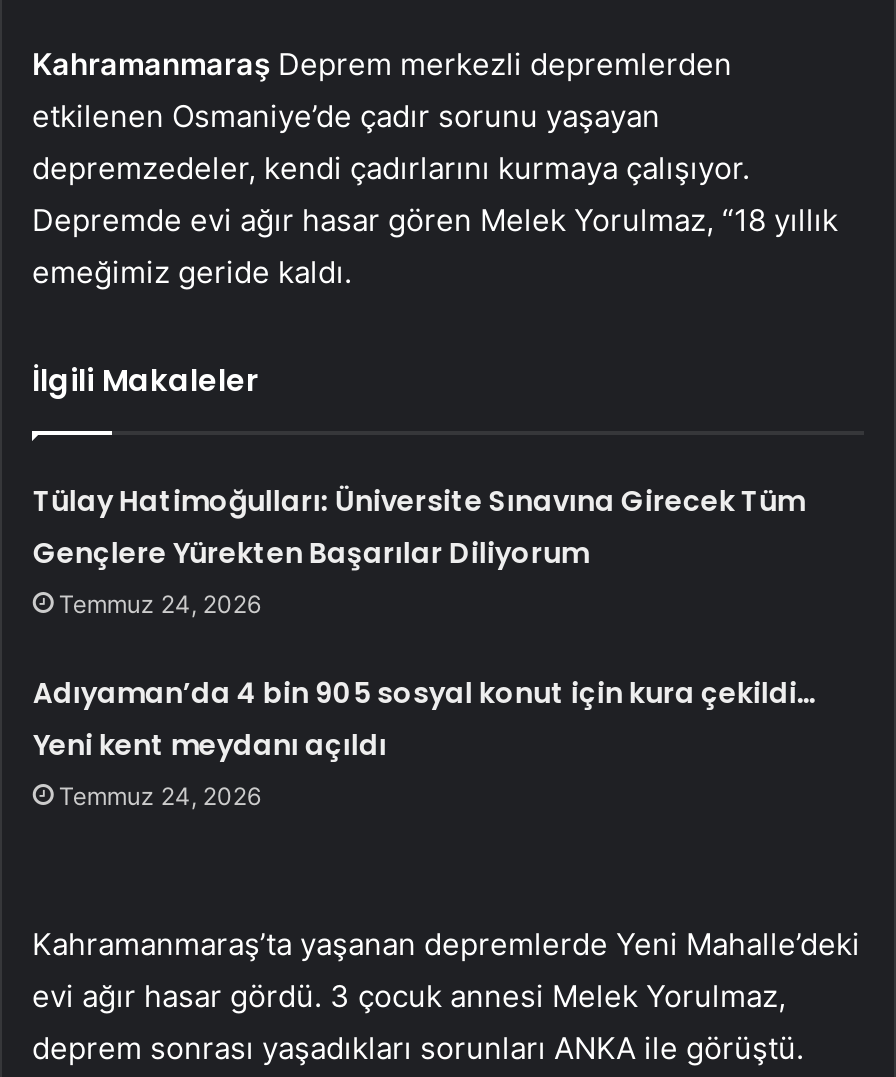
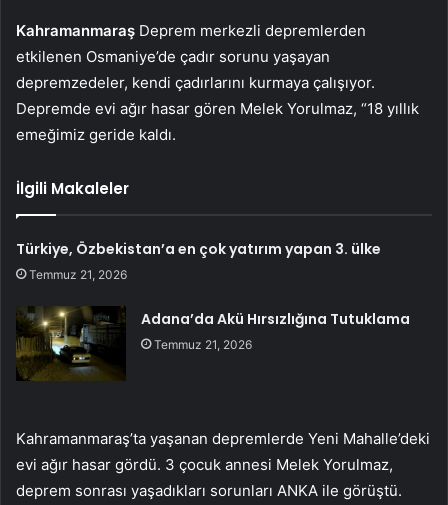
- Tülay Hatimoğulları: Üniversite Sınavına Girecek Tüm
- Gençlere Yürekten Başarılar Diliyorum
- Temmuz 24, 2026
+ Türkiye, Özbekistan’a en çok yatırım yapan 3. ülke
+ Temmuz 21, 2026

- Adıyaman’da 4 bin 905 sosyal konut için kura çekildi…
- Yeni kent meydanı açıldı
- Temmuz 24, 2026
+ Adana’da Akü Hırsızlığına Tutuklama
+ Temmuz 21, 2026
